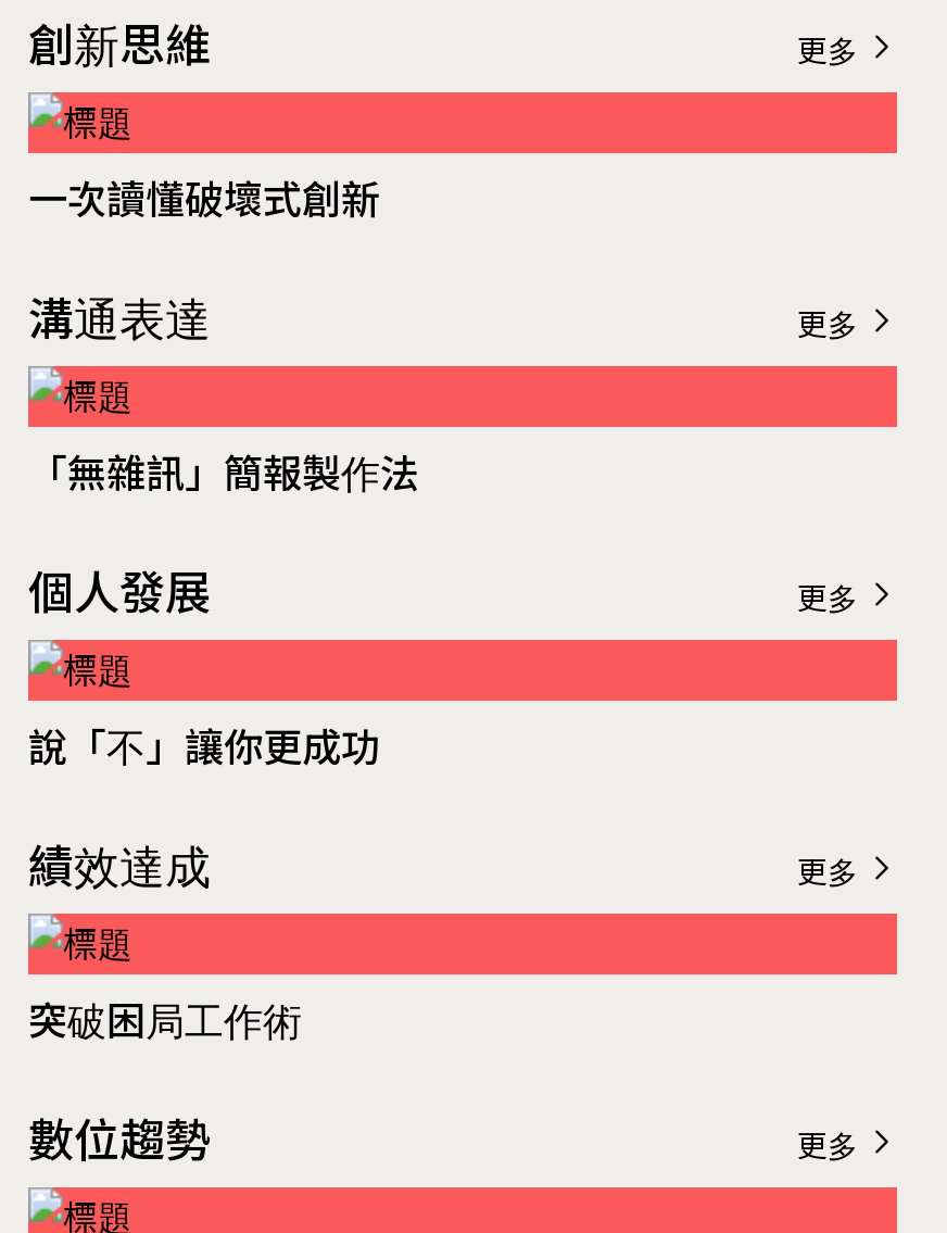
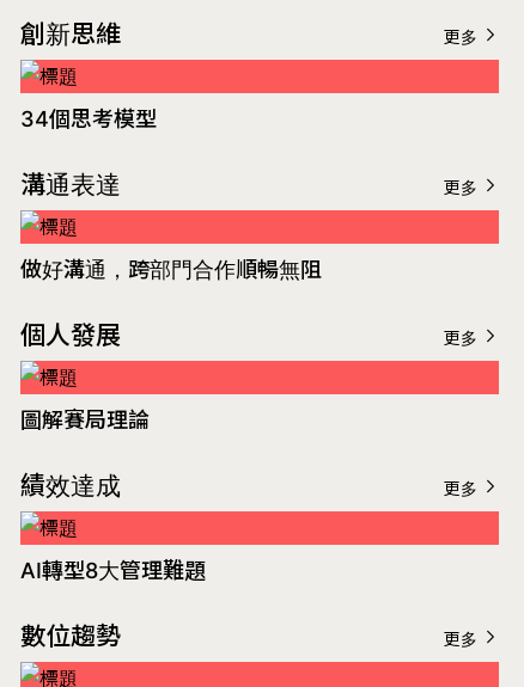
- 一次讀懂破壞式創新
+ 34個思考模型

- 「無雜訊」簡報製作法
+ 做好溝通，跨部門合作順暢無阻

- 說「不」讓你更成功
+ 圖解賽局理論

- 突破困局工作術
+ AI轉型8大管理難題
